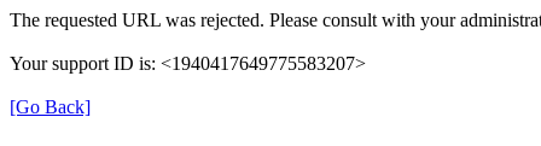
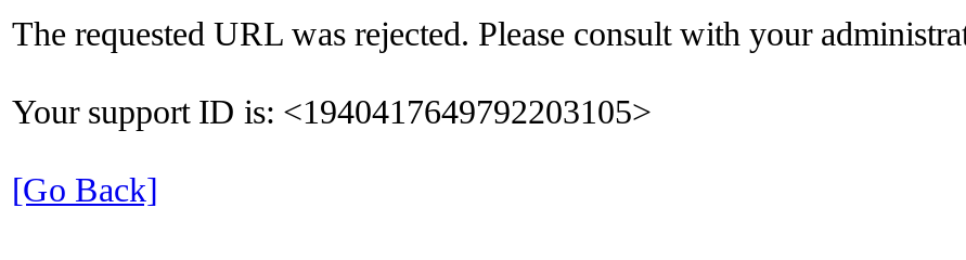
- Your support ID is: <1940417649775583207>
+ Your support ID is: <1940417649792203105>
